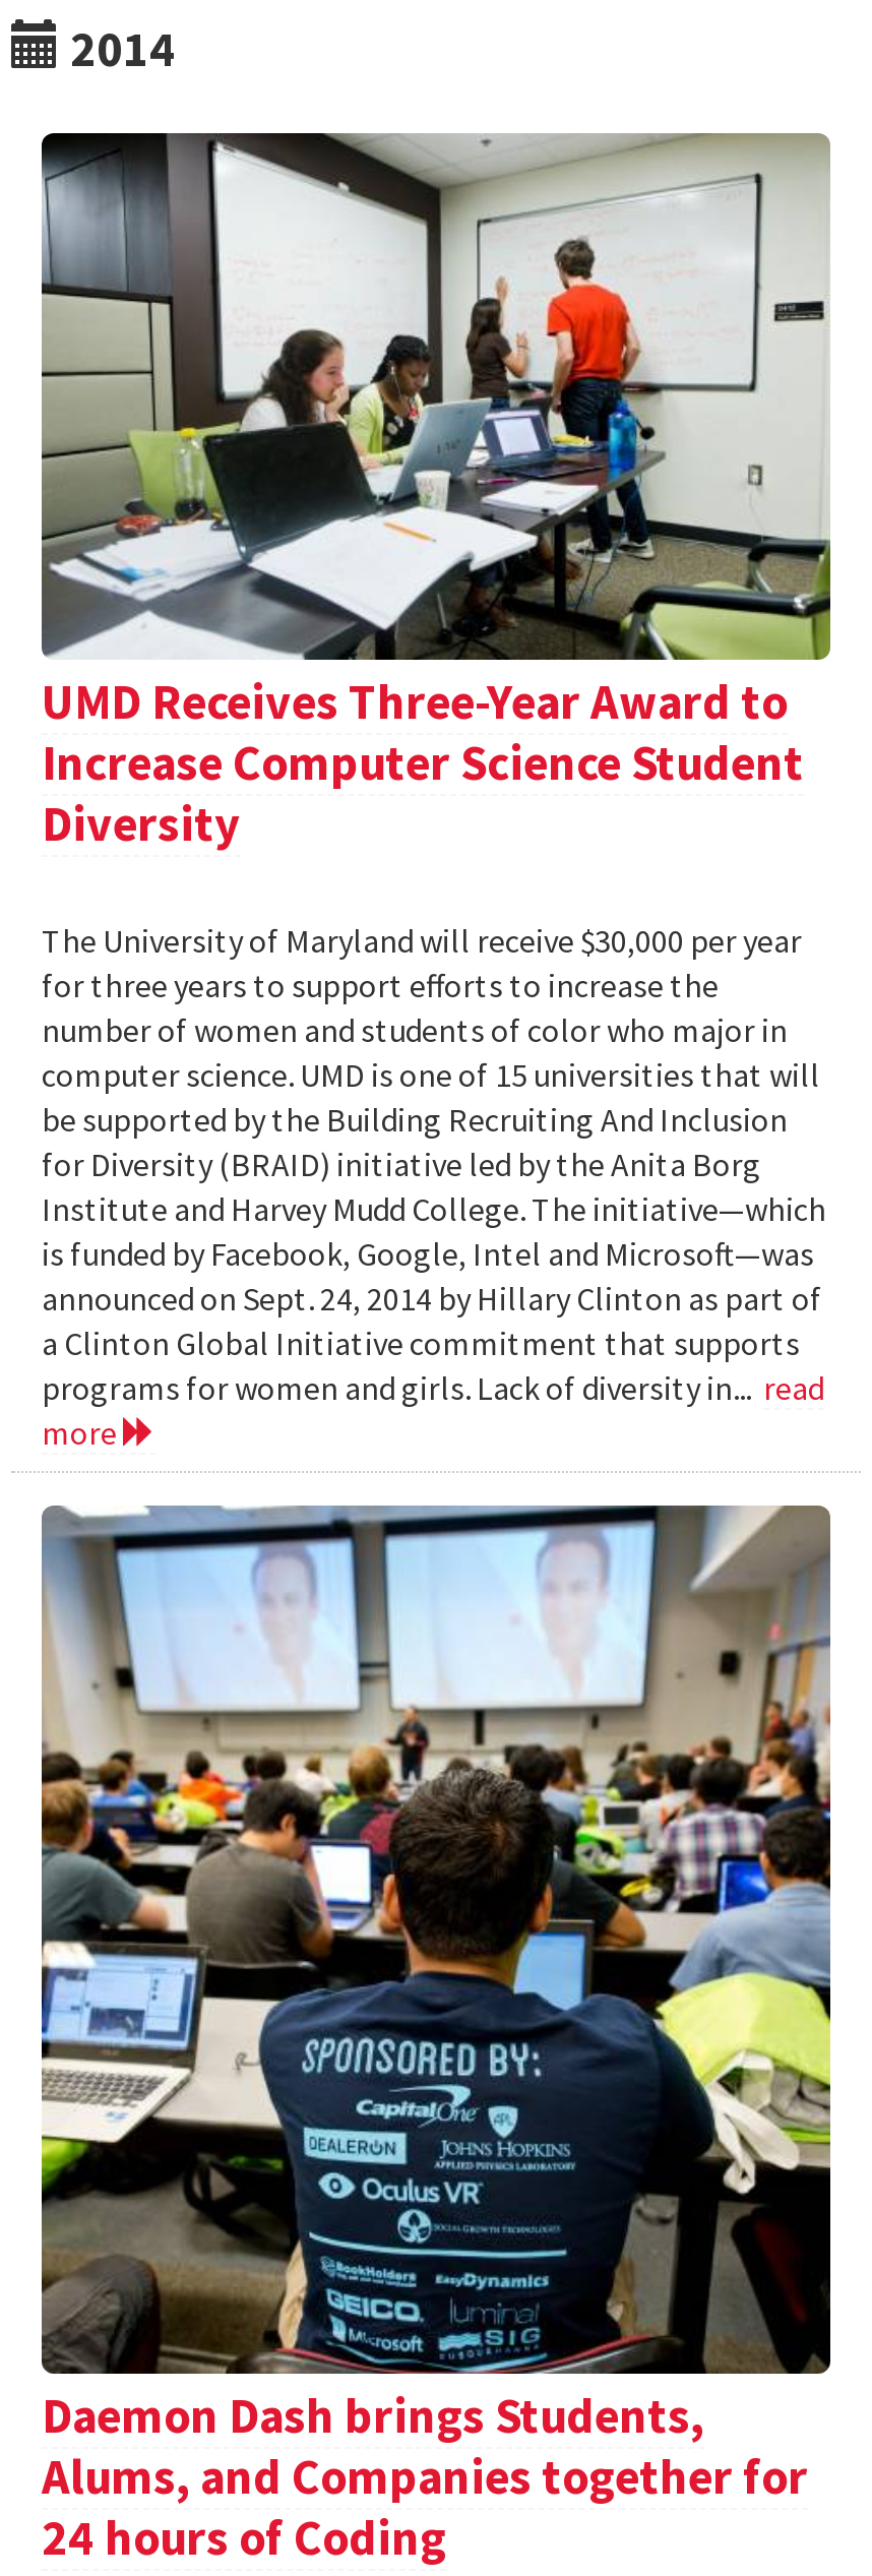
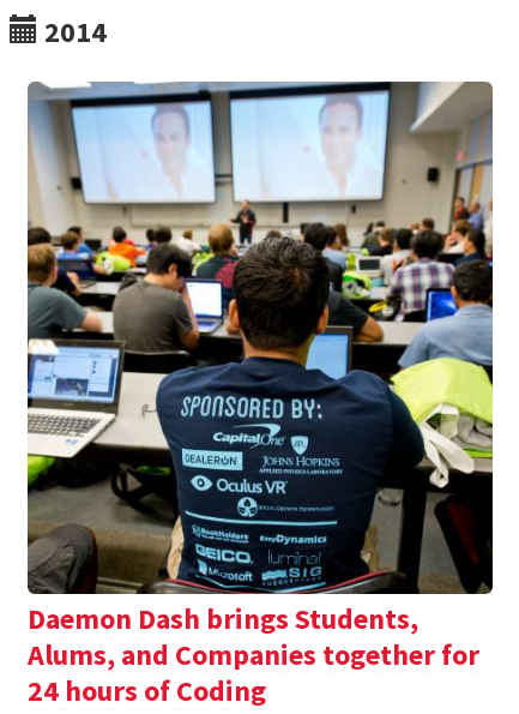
- [image]
- UMD Receives Three-Year Award to
- Increase Computer Science Student
- Diversity
- The University of Maryland will receive $30,000 per year
- for three years to support efforts to increase the
- number of women and students of color who major in
- computer science. UMD is one of 15 universities that will
- be supported by the Building Recruiting And Inclusion
- for Diversity (BRAID) initiative led by the Anita Borg
- Institute and Harvey Mudd College. The initiative—which
- is funded by Facebook, Google, Intel and Microsoft—was
- announced on Sept. 24, 2014 by Hillary Clinton as part of
- a Clinton Global Initiative commitment that supports
- programs for women and girls. Lack of diversity in... read
- more
